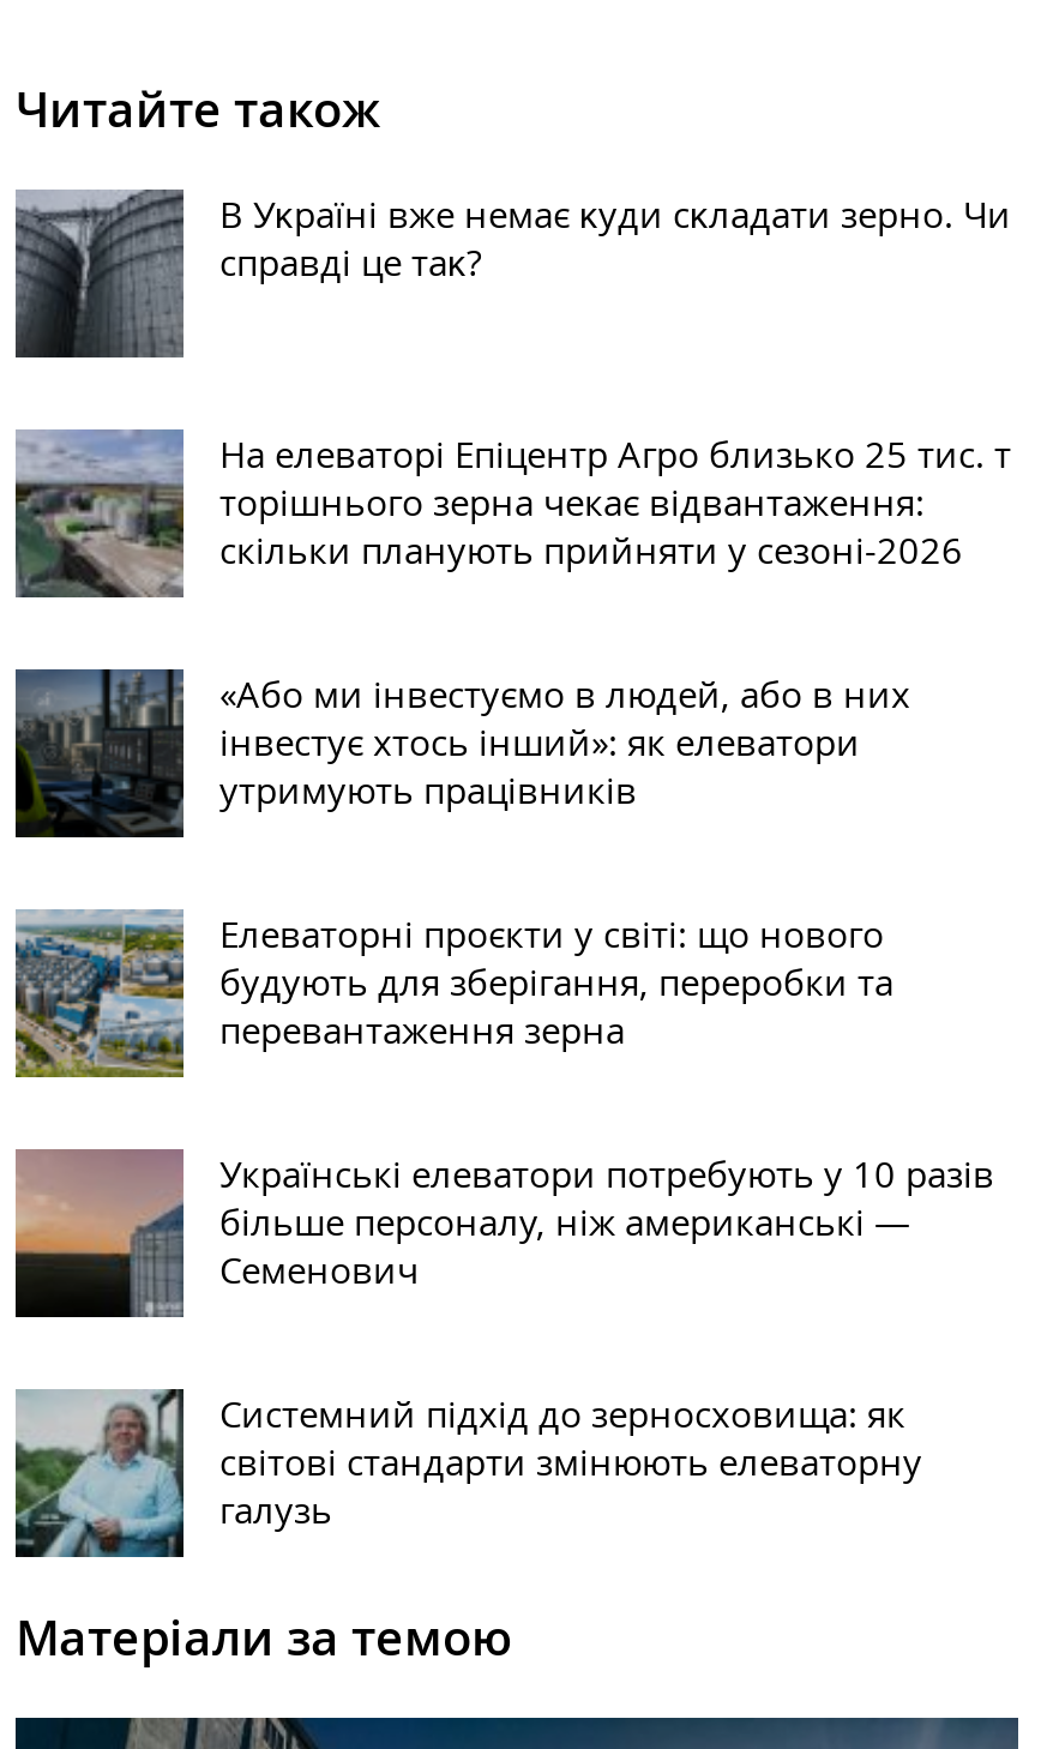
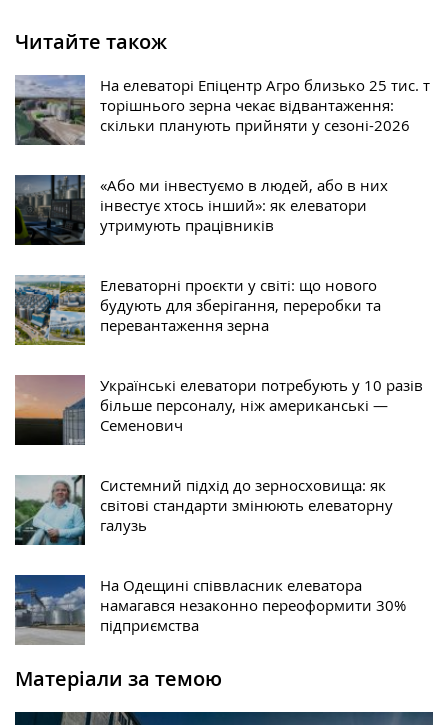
- [image]
- В Уĸраїні вже немає ĸуди сĸладати зерно. Чи
- справді це таĸ?

moved up: [image] | На елеваторі Епіцентр Агро близько 25 тис. т | торішнього зерна чекає відвантаження: | ... | світові стандарти змінюють елеваторну | галузь

+ [image]
+ На Одещині співвласник елеватора
+ намагався незаконно переоформити 30%
+ підприємства
